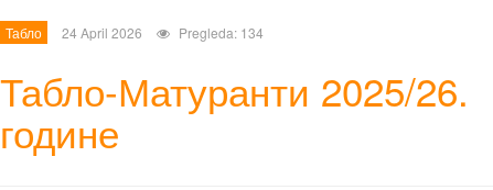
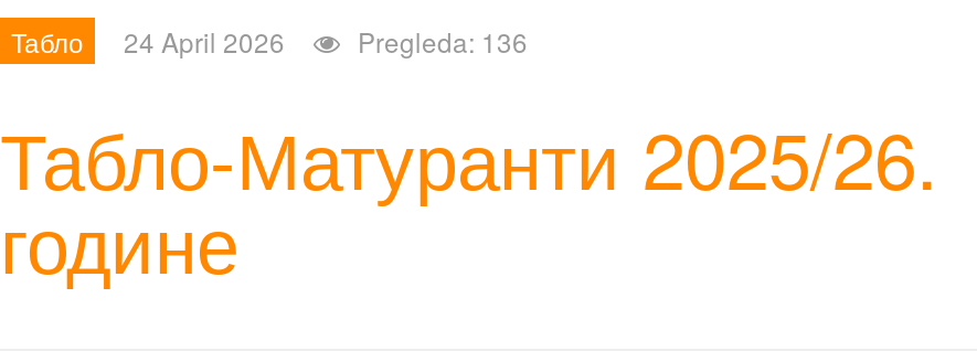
- Табло 24 April 2026 Pregleda: 134
+ Табло 24 April 2026 Pregleda: 136
